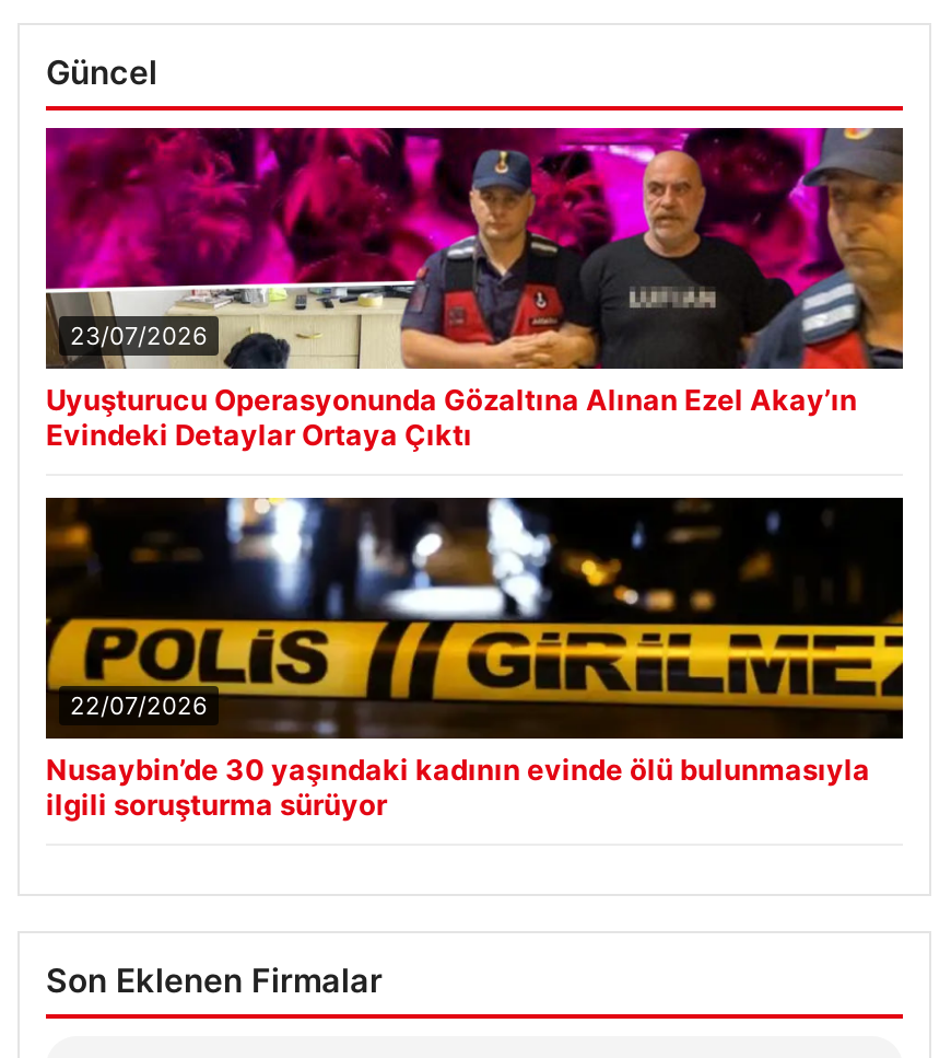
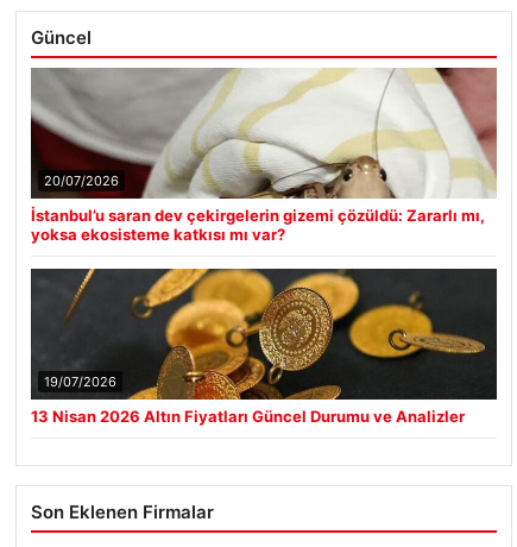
- [image]
- 23/07/2026
+ [image]
+ 20/07/2026

- Uyuşturucu Operasyonunda Gözaltına Alınan Ezel Akay’ın
- Evindeki Detaylar Ortaya Çıktı
+ İstanbul’u saran dev çekirgelerin gizemi çözüldü: Zararlı mı,
+ yoksa ekosisteme katkısı mı var?

- [image]
- 22/07/2026
+ [image]
+ 19/07/2026

- Nusaybin’de 30 yaşındaki kadının evinde ölü bulunmasıyla
- ilgili soruşturma sürüyor
+ 13 Nisan 2026 Altın Fiyatları Güncel Durumu ve Analizler
